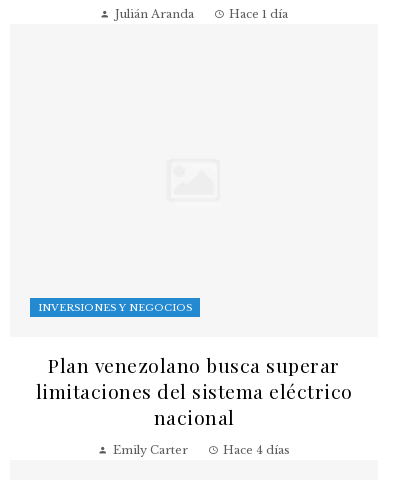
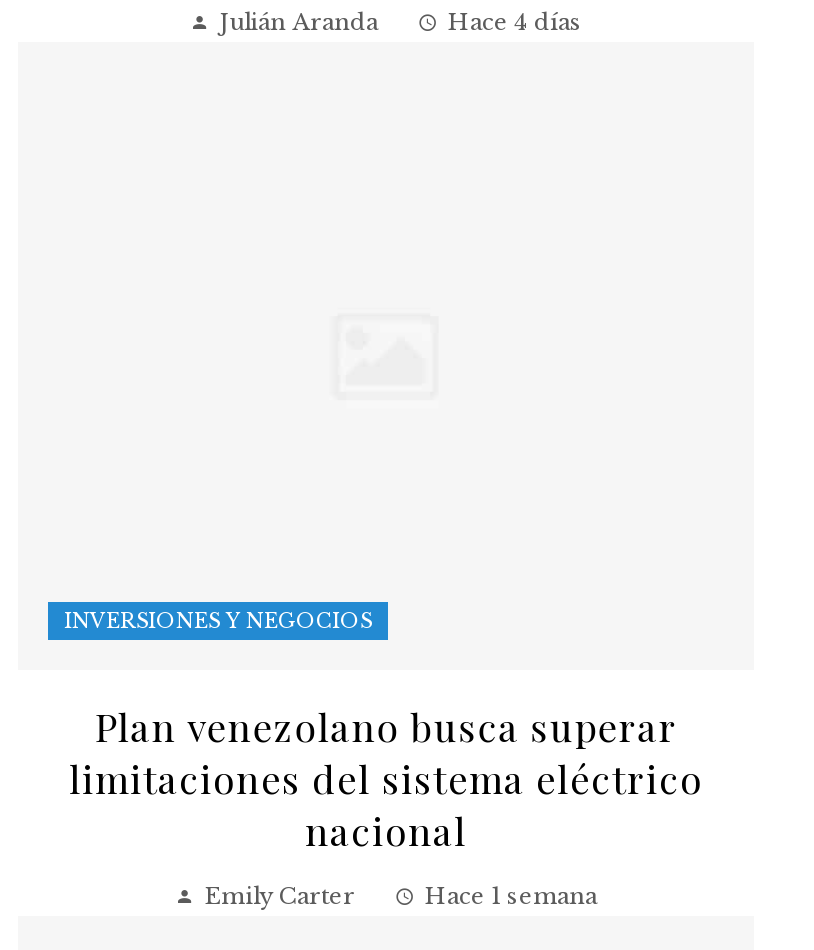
- Hace 1 día
+ Hace 4 días

- Hace 4 días
+ Hace 1 semana
